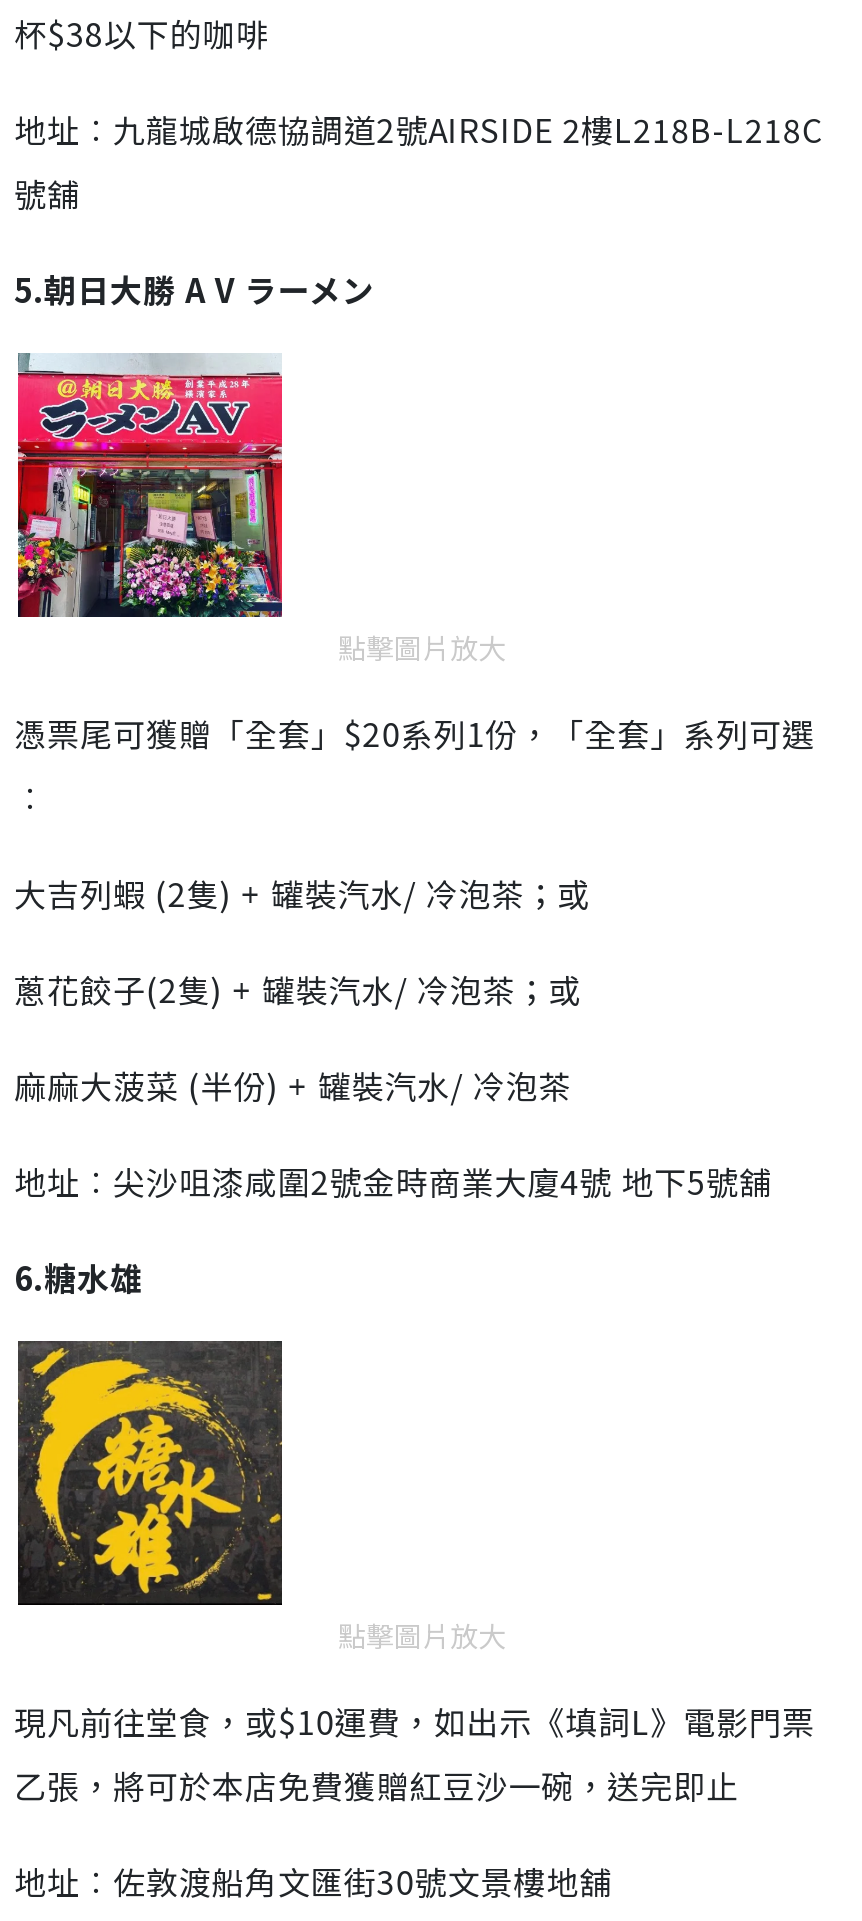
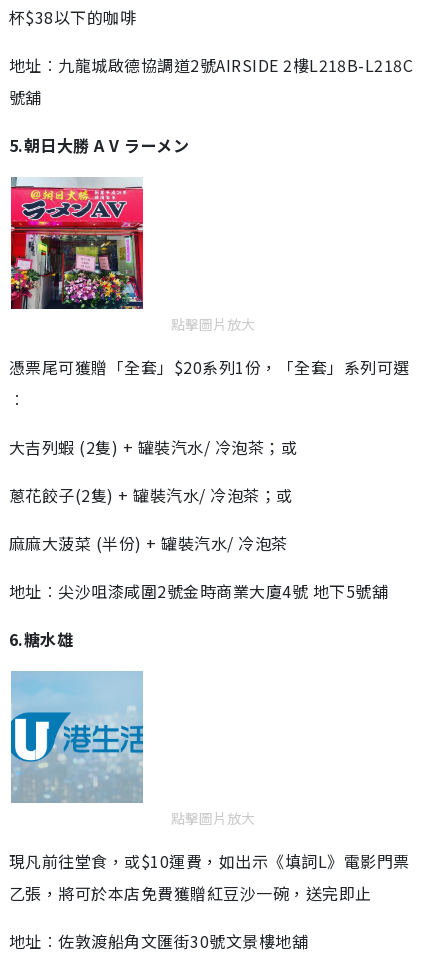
- [image]
+ [image]
